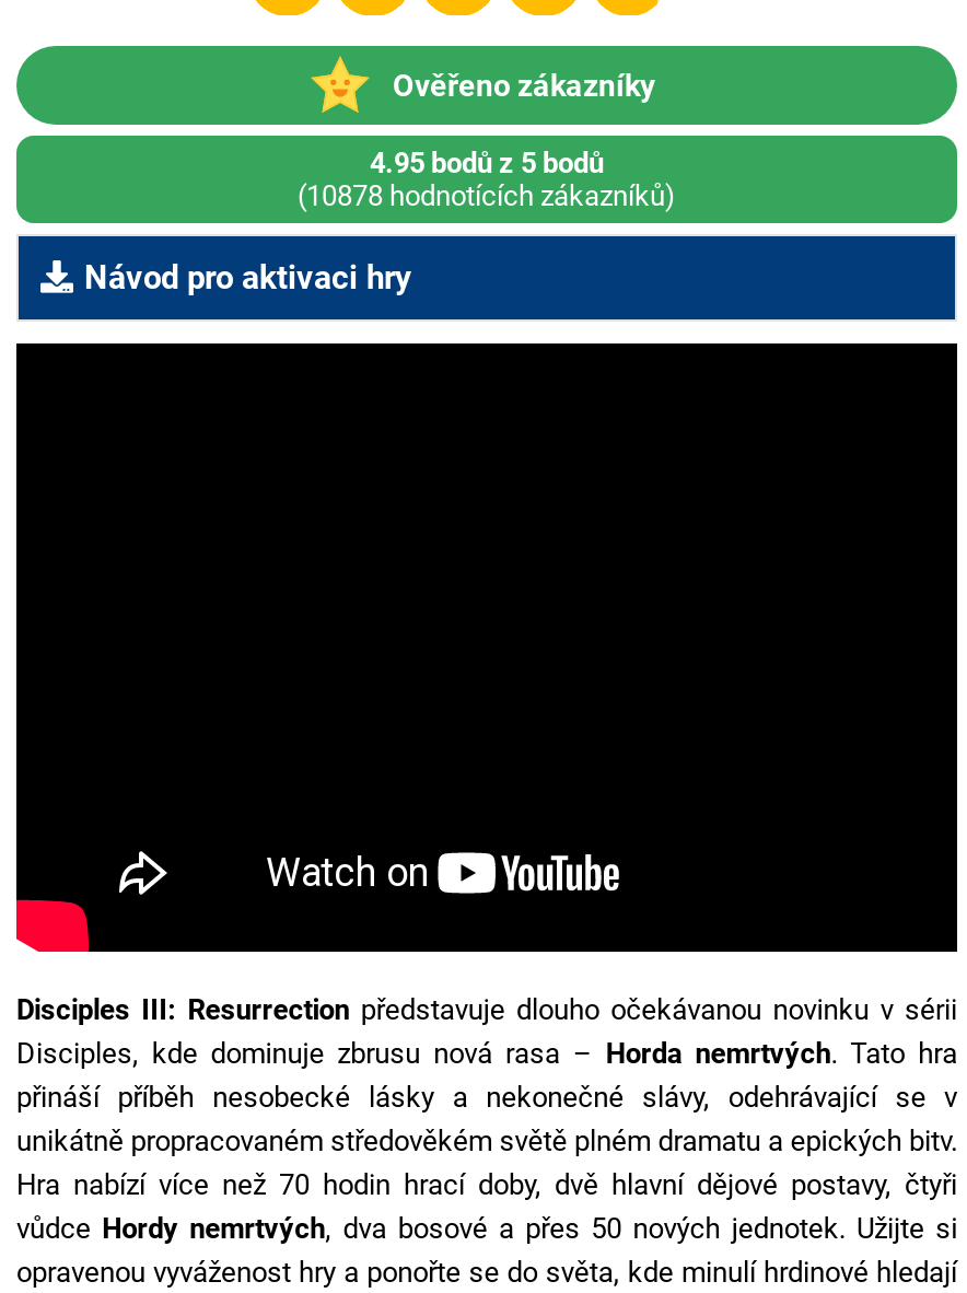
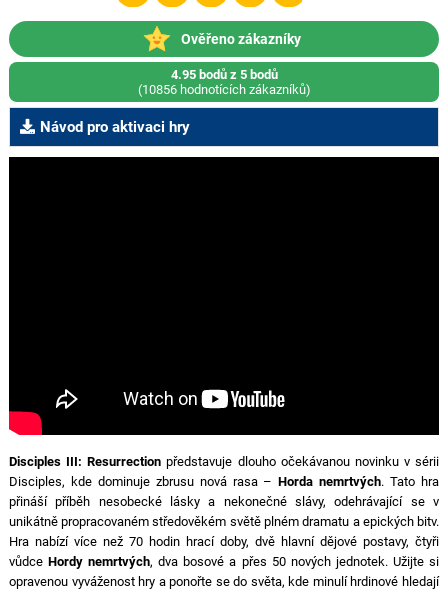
- (10878 hodnotících zákazníků)
+ (10856 hodnotících zákazníků)
